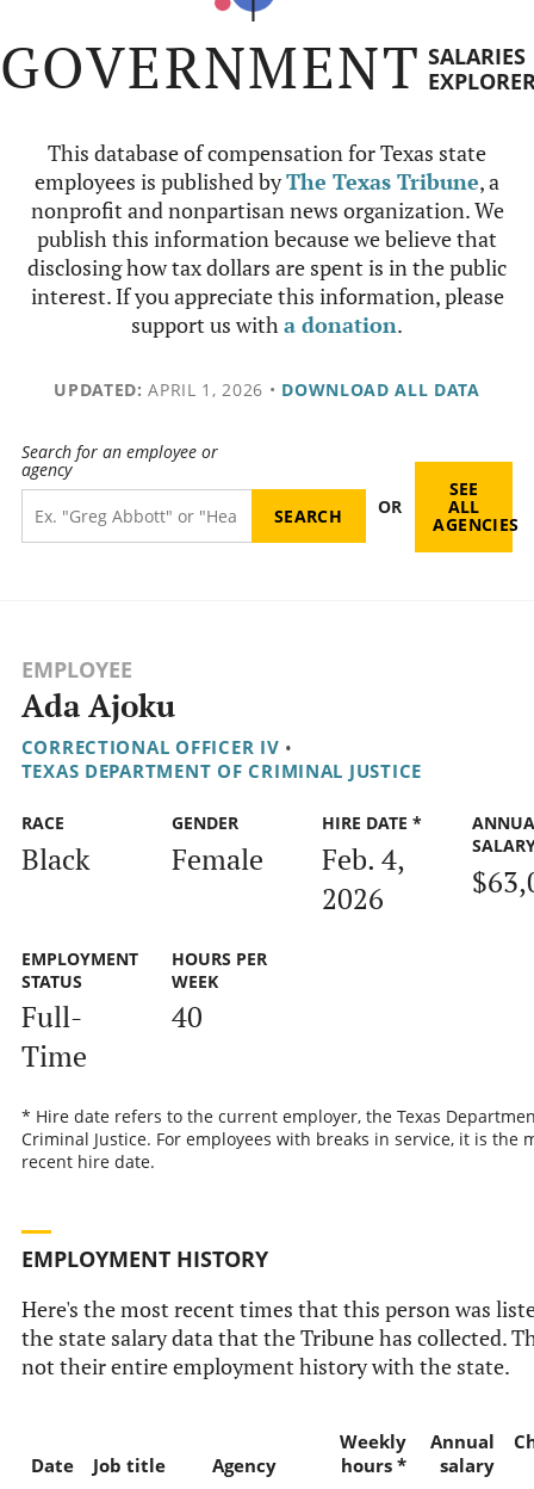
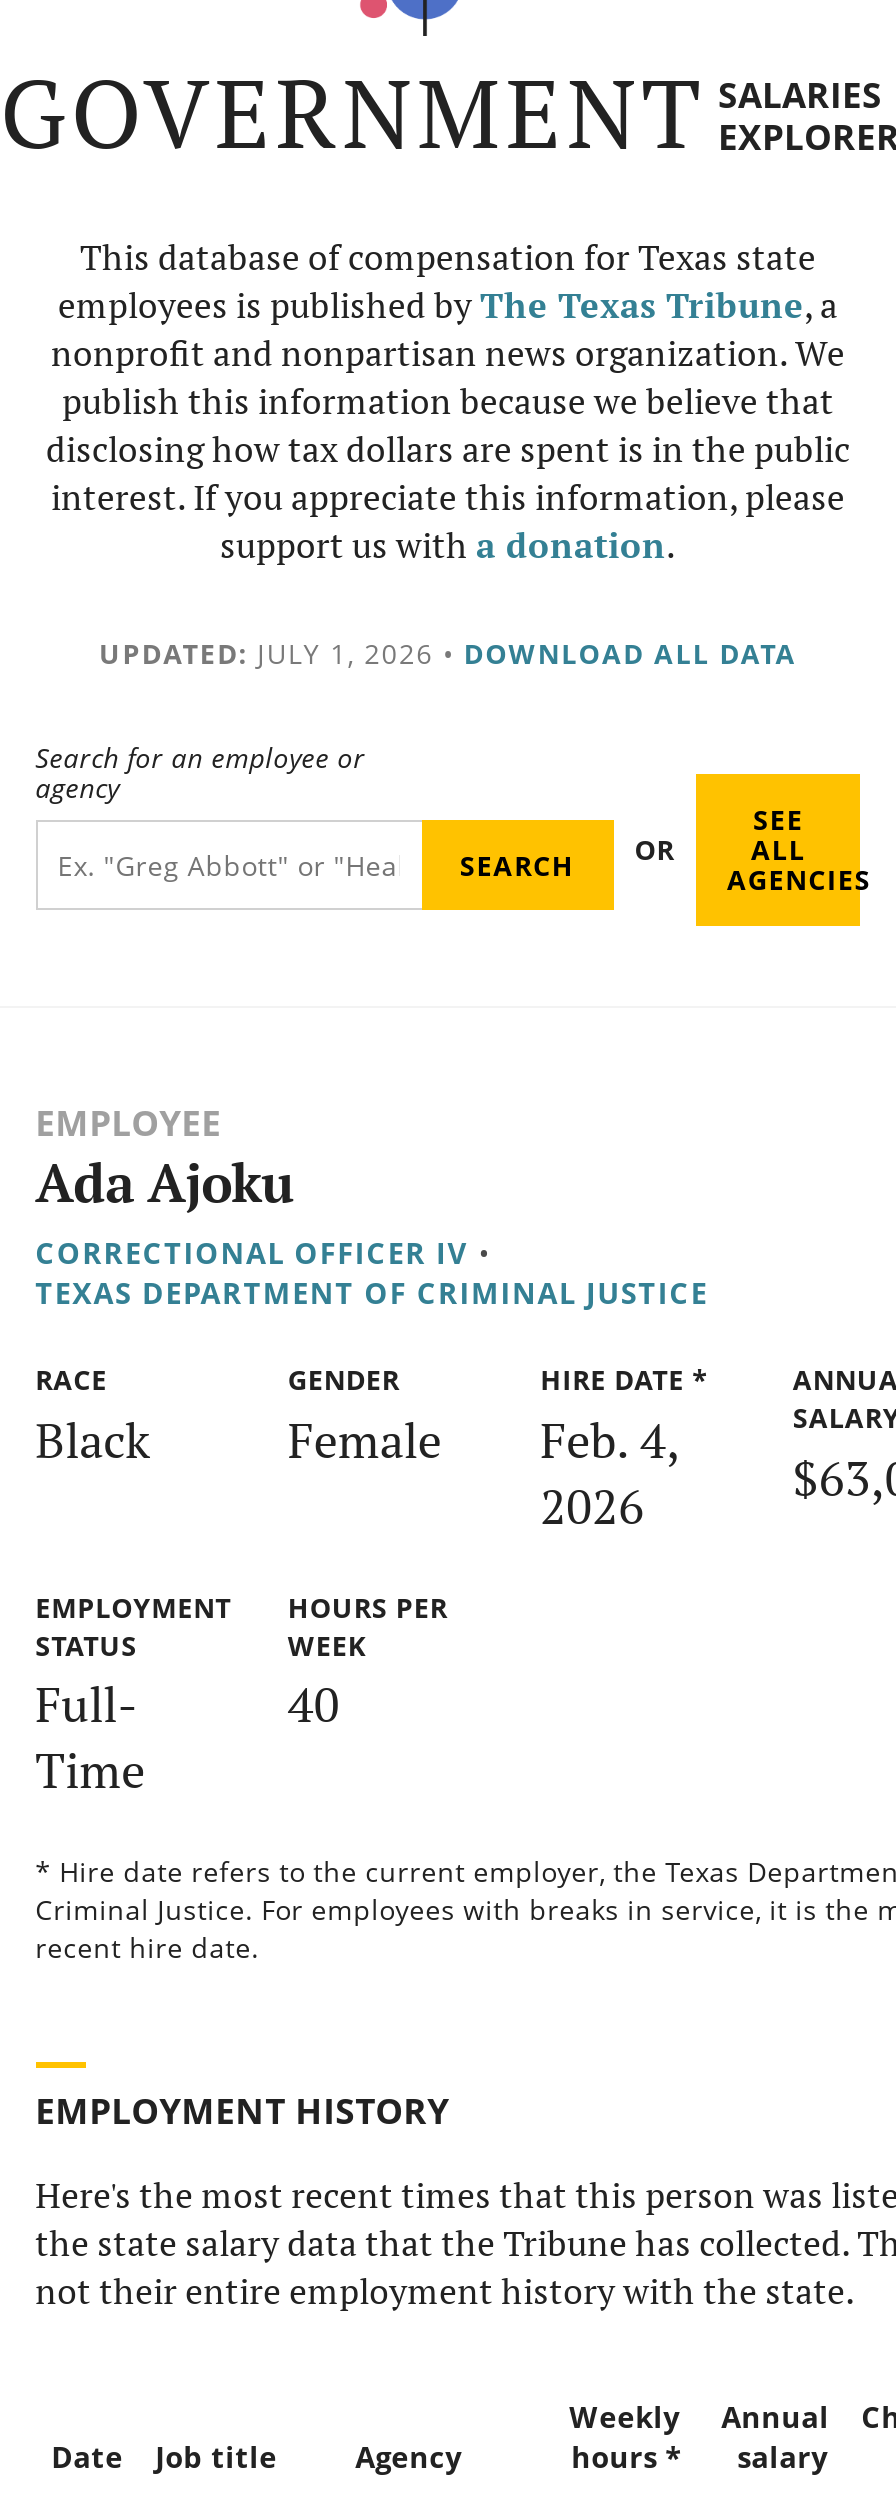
- UPDATED: APRIL 1, 2026 • DOWNLOAD ALL DATA
+ UPDATED: JULY 1, 2026 • DOWNLOAD ALL DATA
